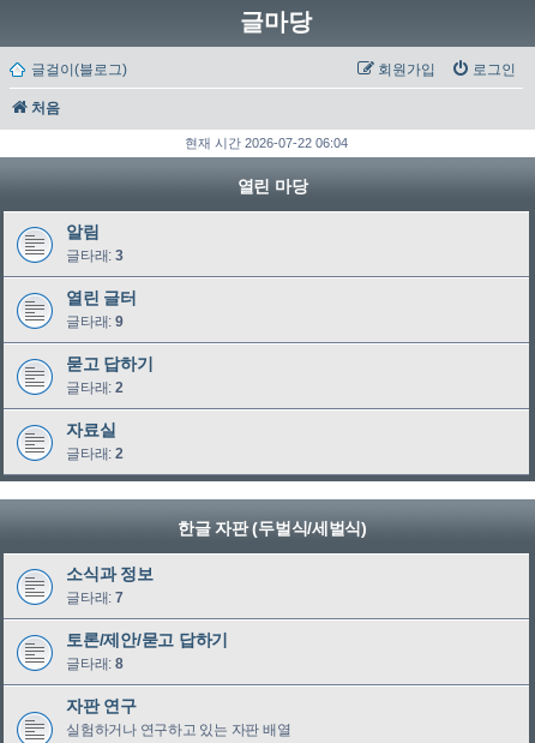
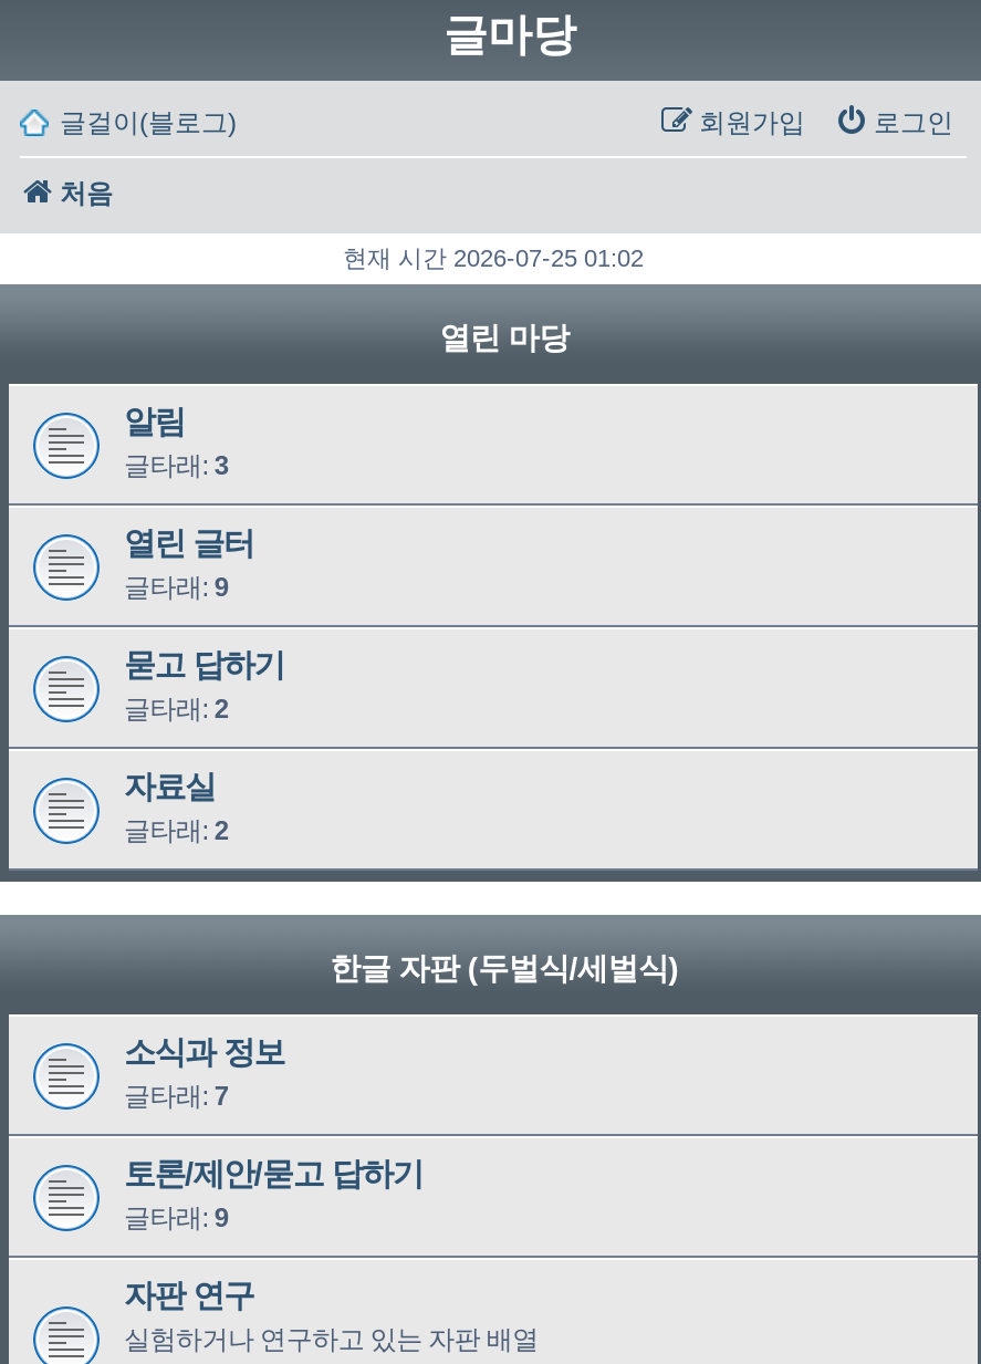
- 현재 시간 2026-07-22 06:04
+ 현재 시간 2026-07-25 01:02

- 글타래: 8
+ 글타래: 9
